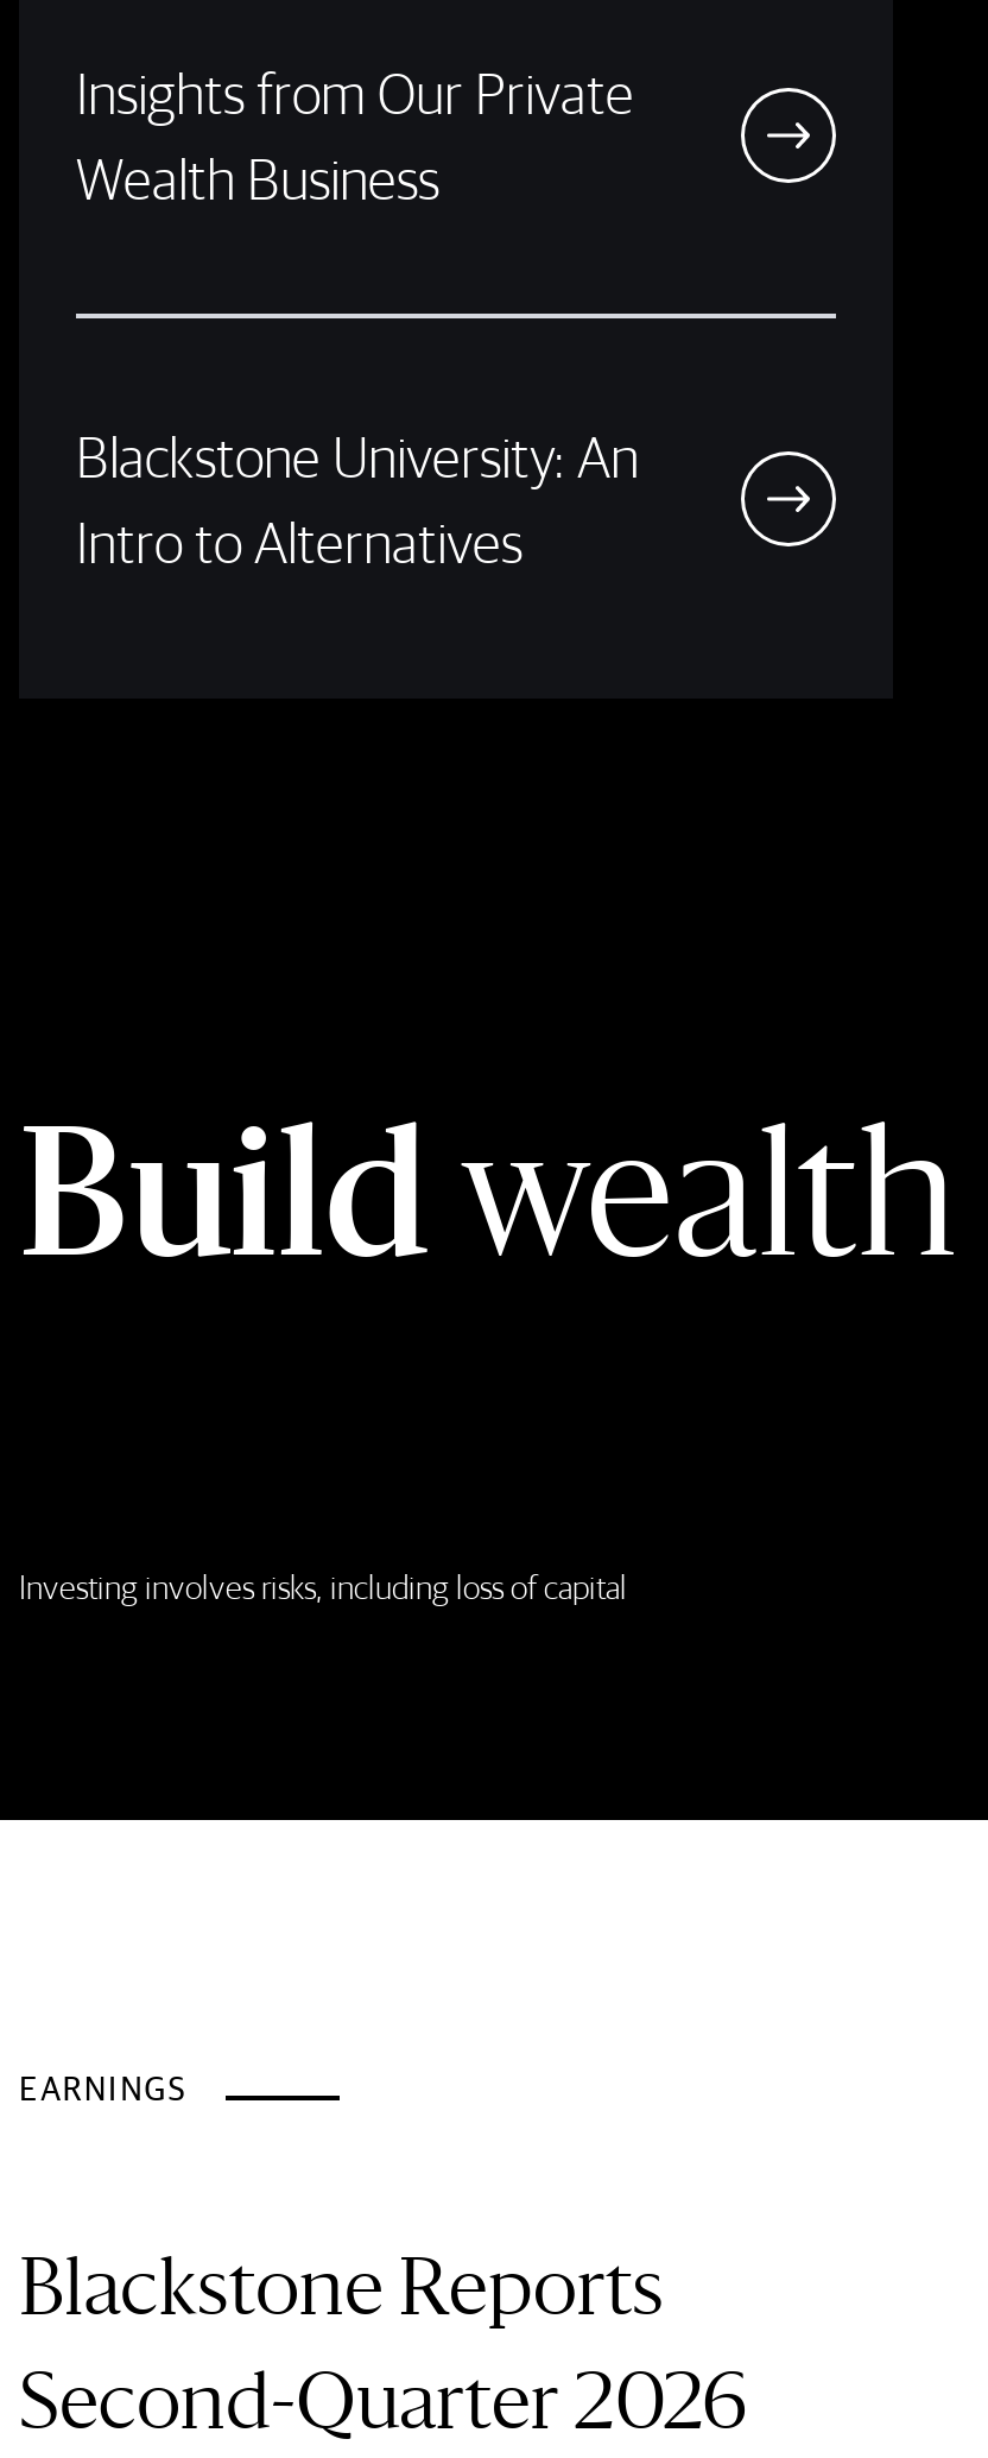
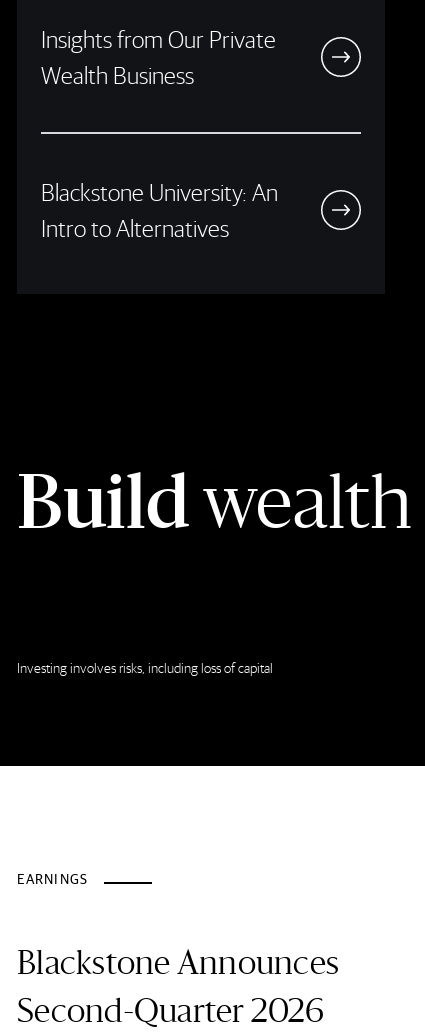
- Blackstone Reports
+ Blackstone Announces
